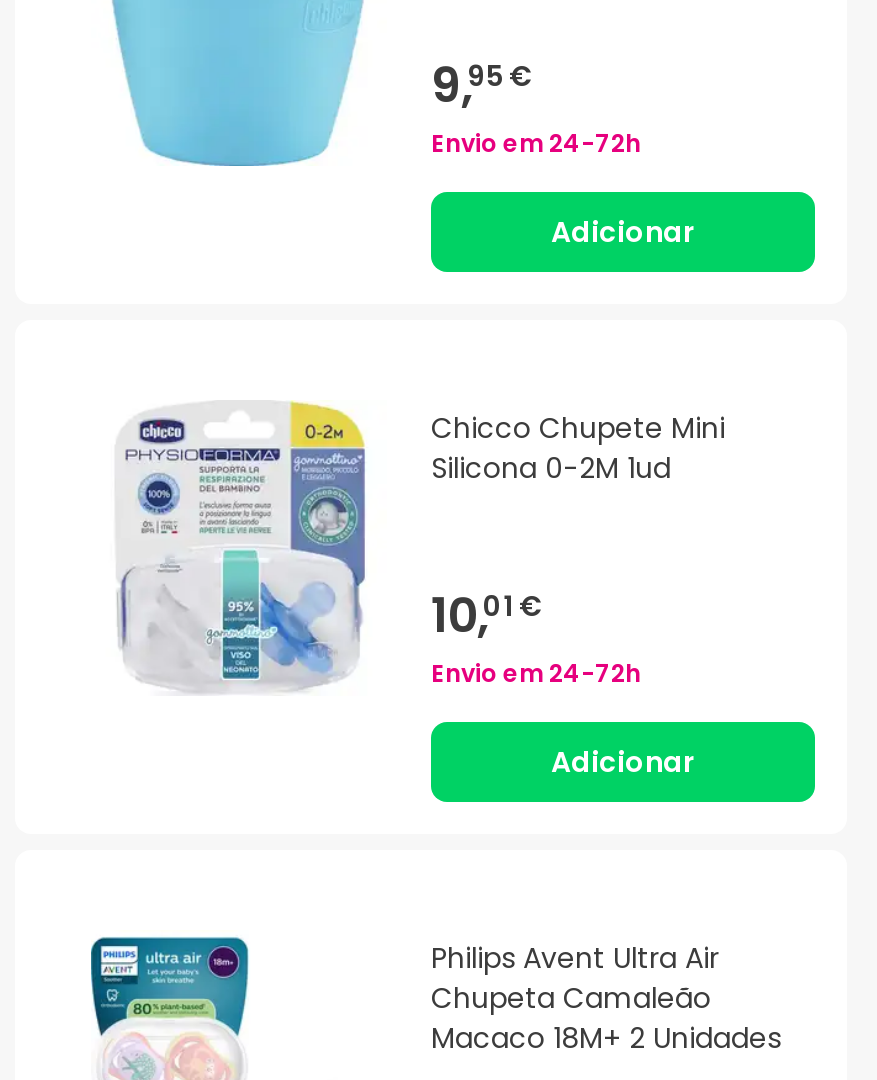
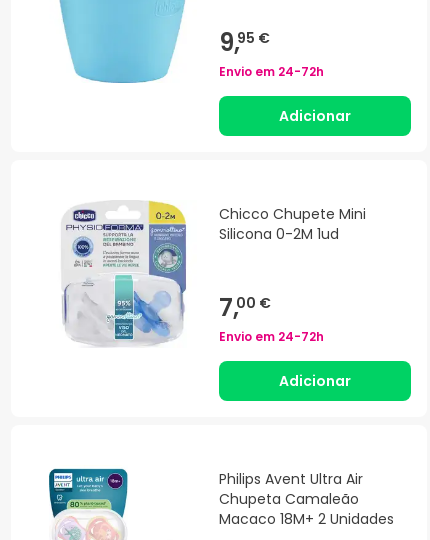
- 10,
+ 7,

- 01 €
+ 00 €
